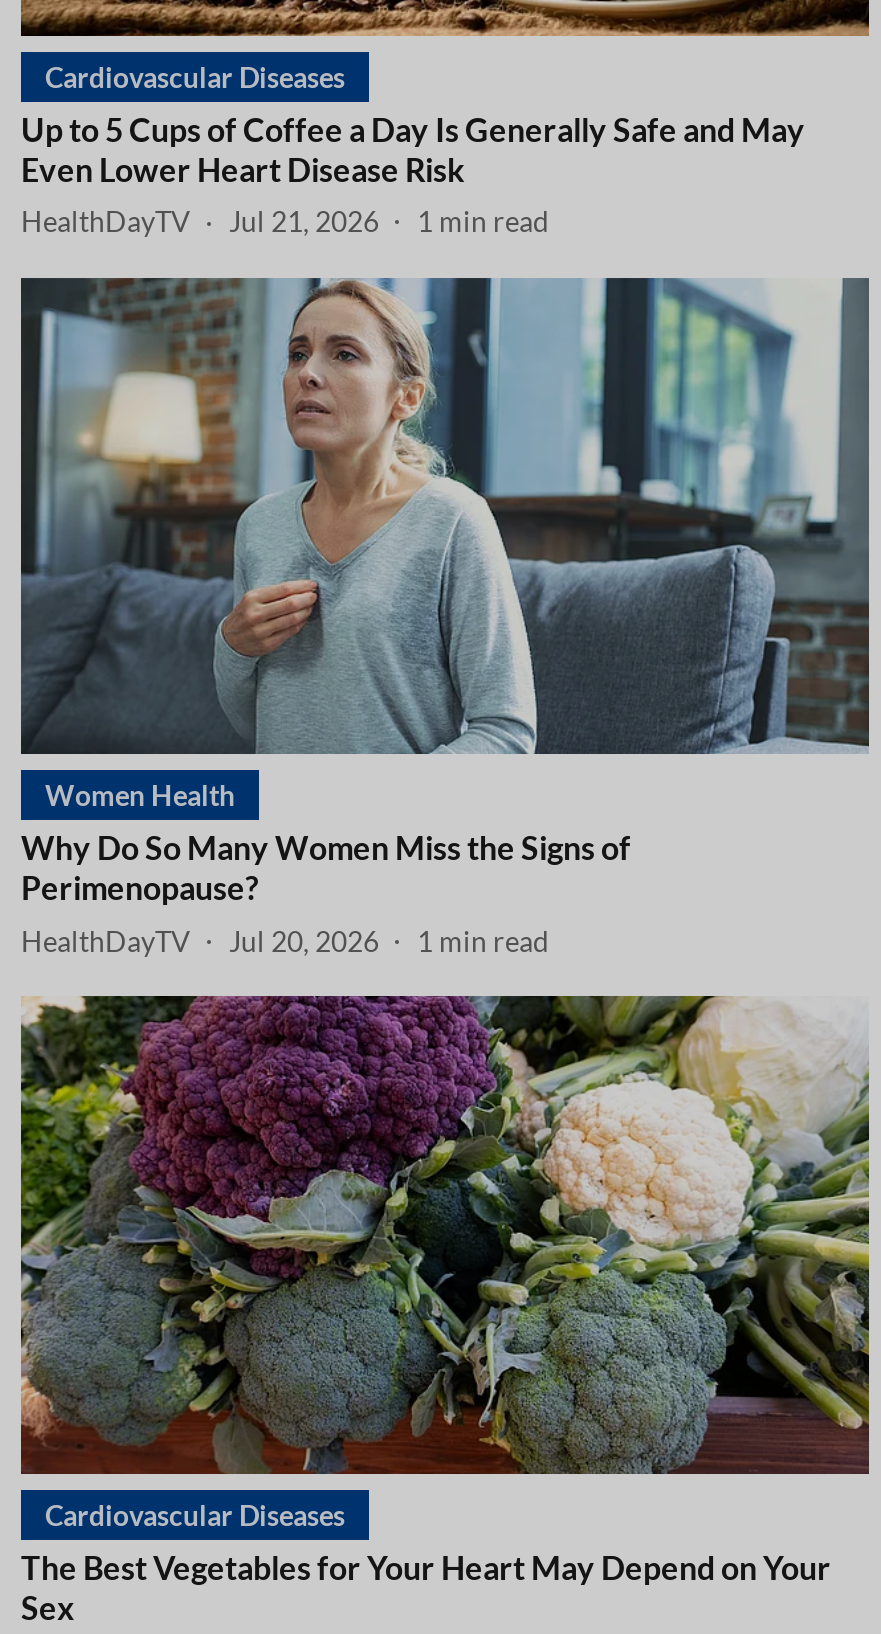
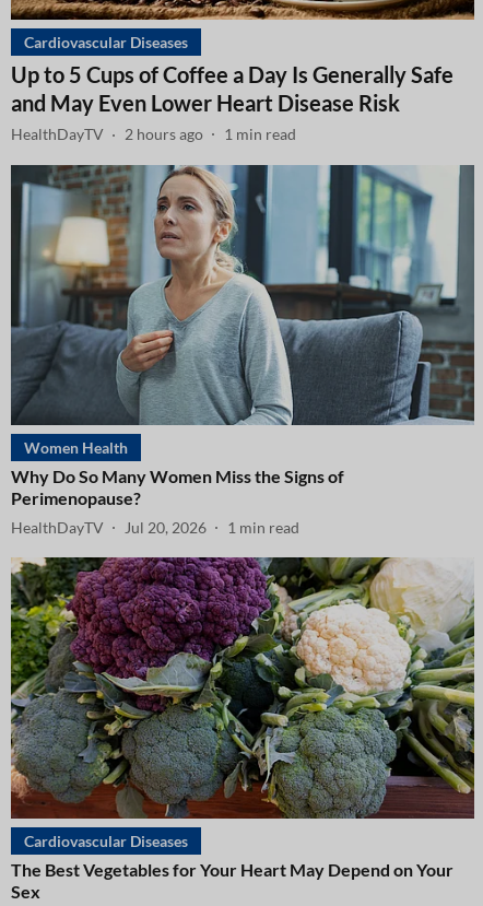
- HealthDayTV Jul 21, 2026 1 min read
+ HealthDayTV 2 hours ago 1 min read
